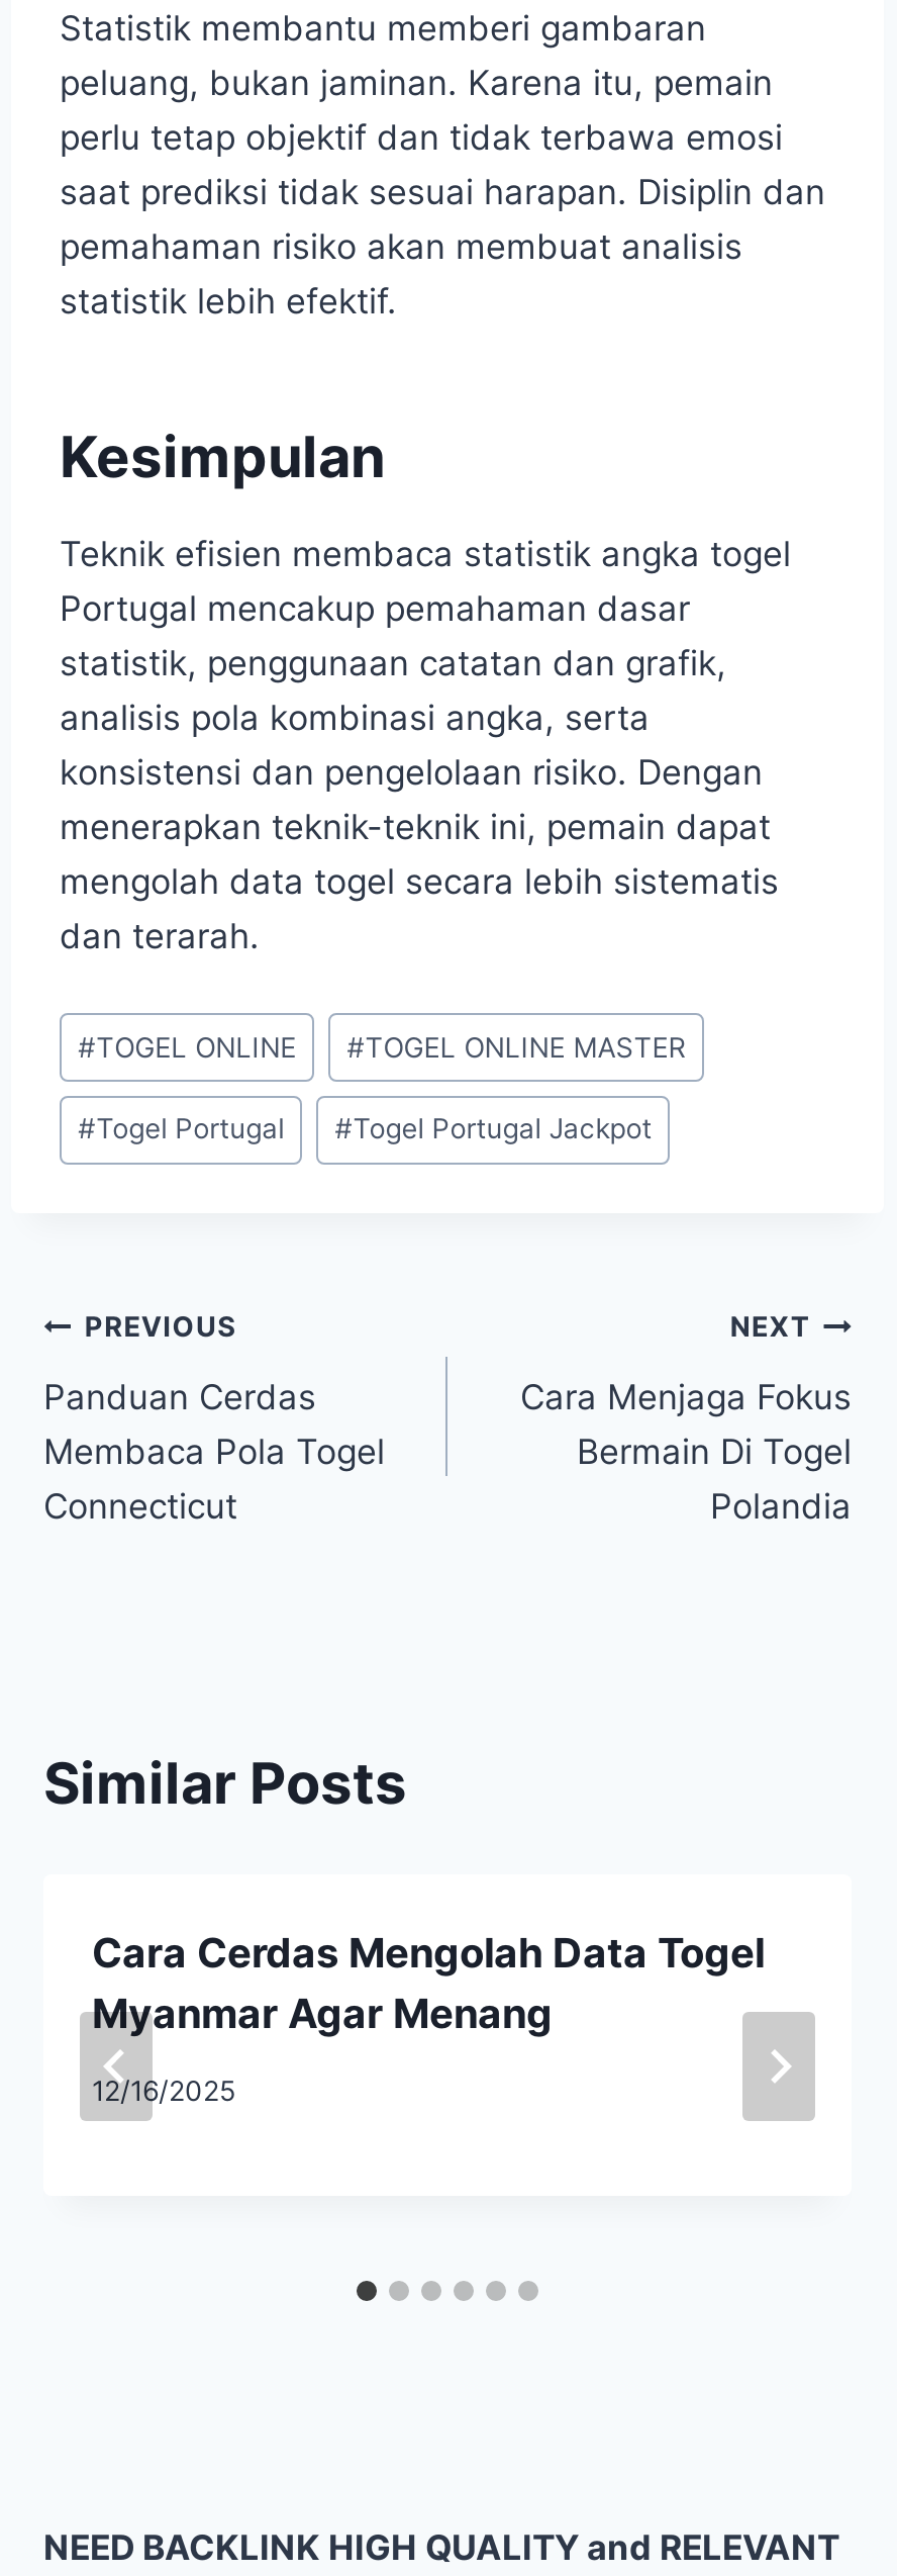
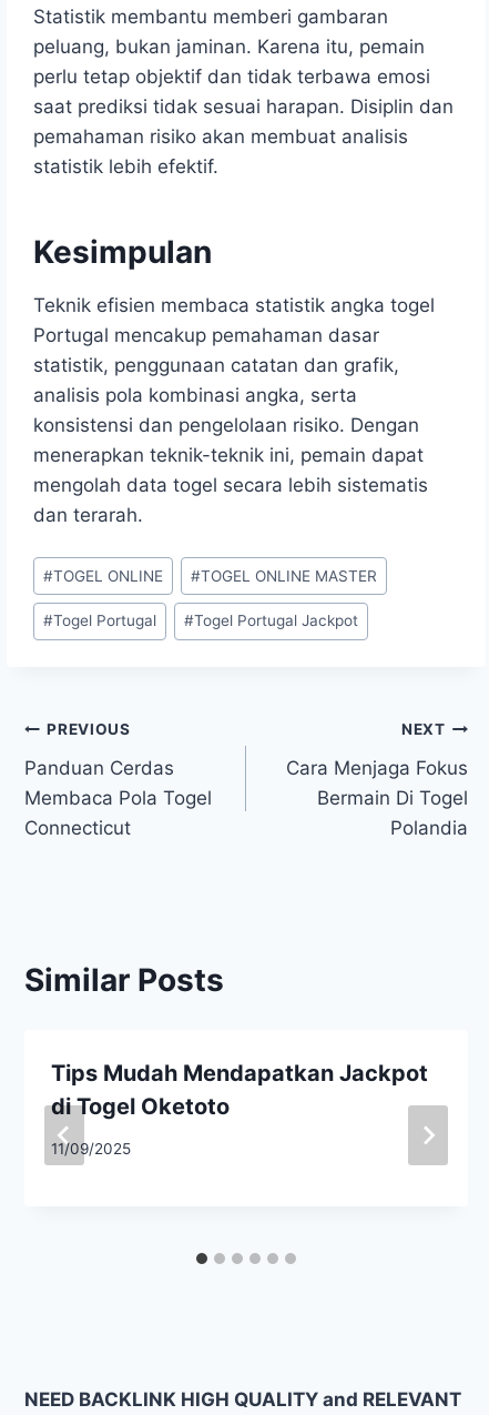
- Cara Cerdas Mengolah Data Togel
- Myanmar Agar Menang
+ Tips Mudah Mendapatkan Jackpot
+ di Togel Oketoto

- 12/16/2025
+ 11/09/2025
